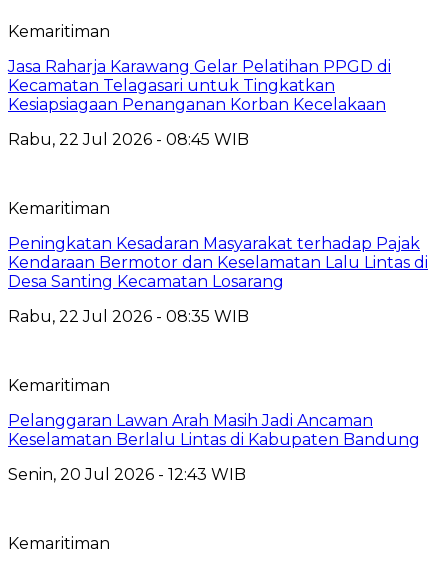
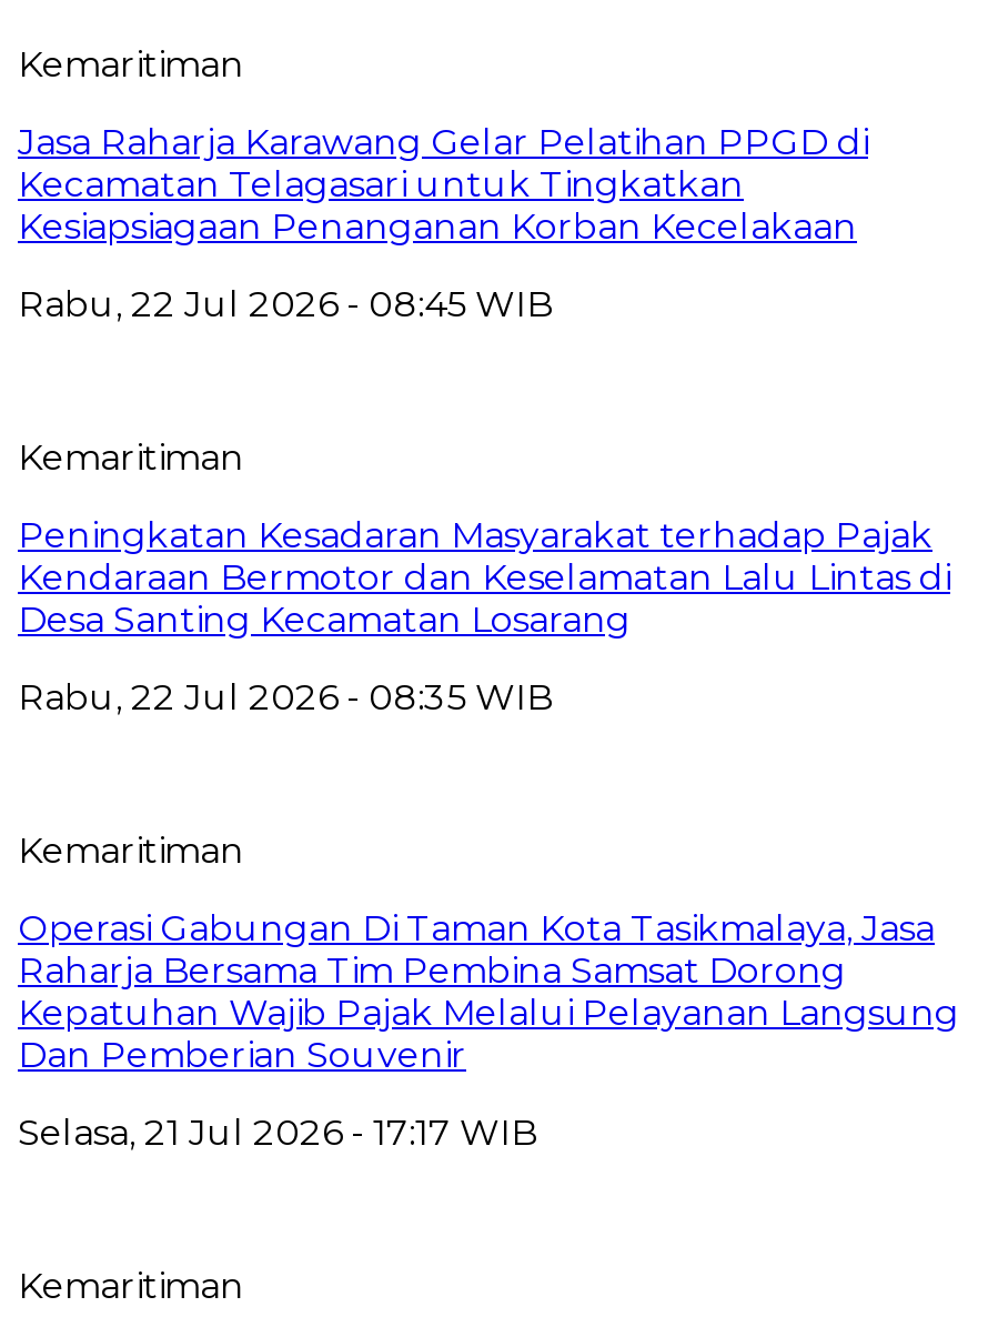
- Pelanggaran Lawan Arah Masih Jadi Ancaman
- Keselamatan Berlalu Lintas di Kabupaten Bandung
+ Operasi Gabungan Di Taman Kota Tasikmalaya, Jasa
+ Raharja Bersama Tim Pembina Samsat Dorong
+ Kepatuhan Wajib Pajak Melalui Pelayanan Langsung
+ Dan Pemberian Souvenir

- Senin, 20 Jul 2026 - 12:43 WIB
+ Selasa, 21 Jul 2026 - 17:17 WIB
